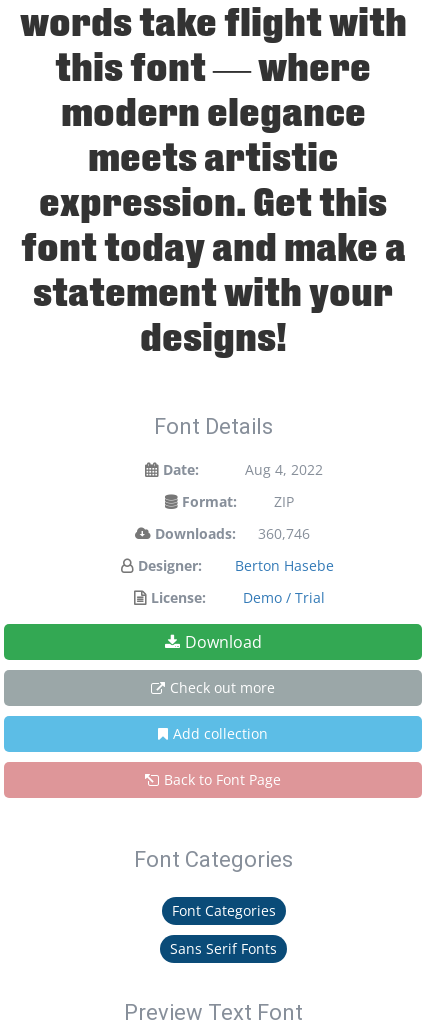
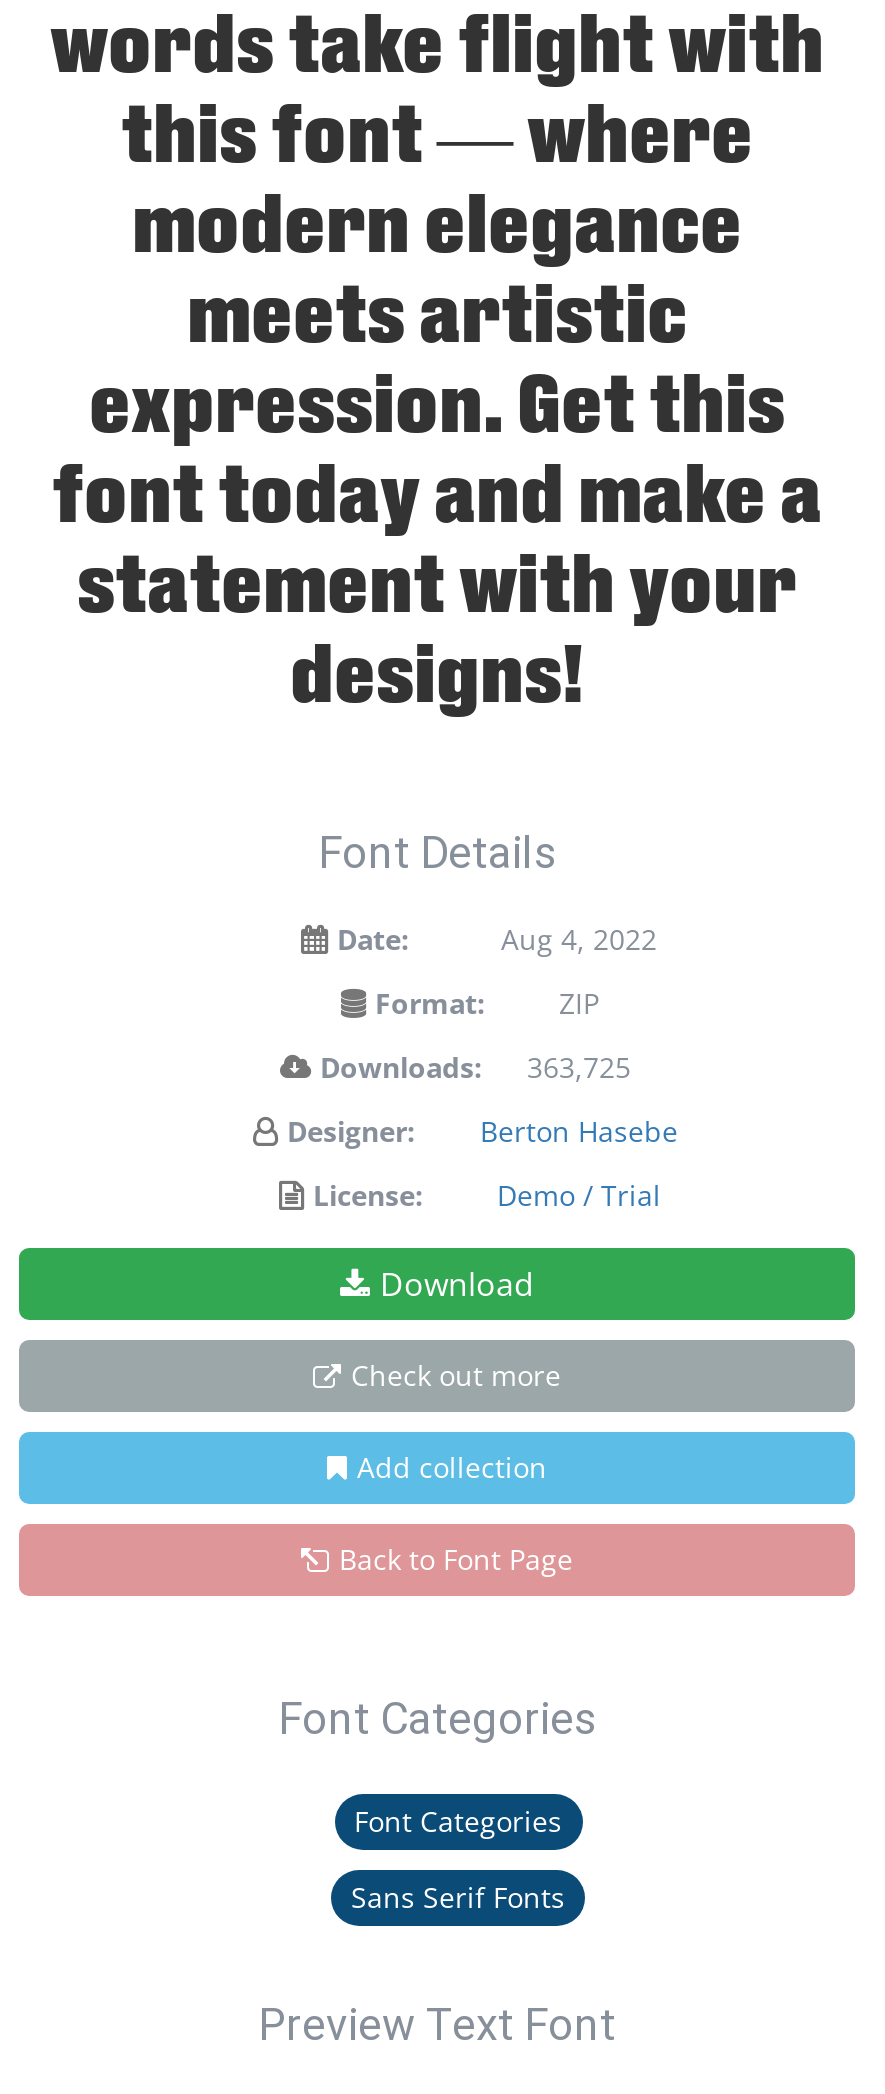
- Downloads: 360,746
+ Downloads: 363,725
